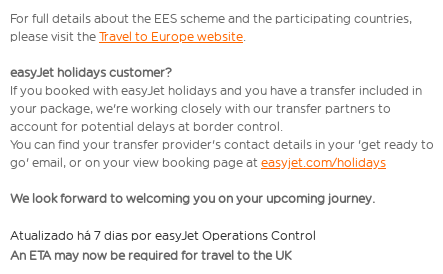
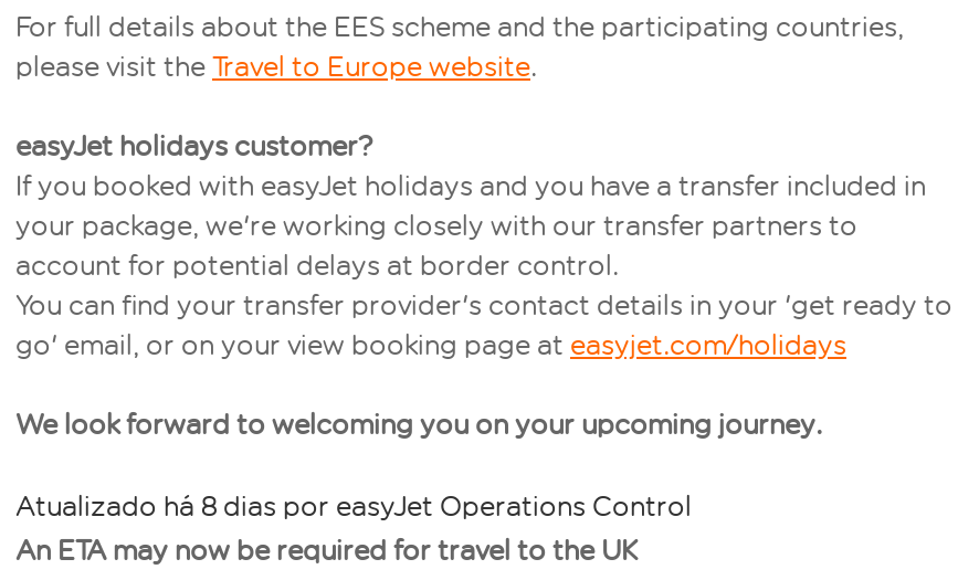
- Atualizado há 7 dias por easyJet Operations Control
+ Atualizado há 8 dias por easyJet Operations Control
